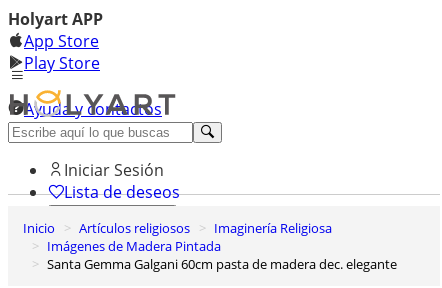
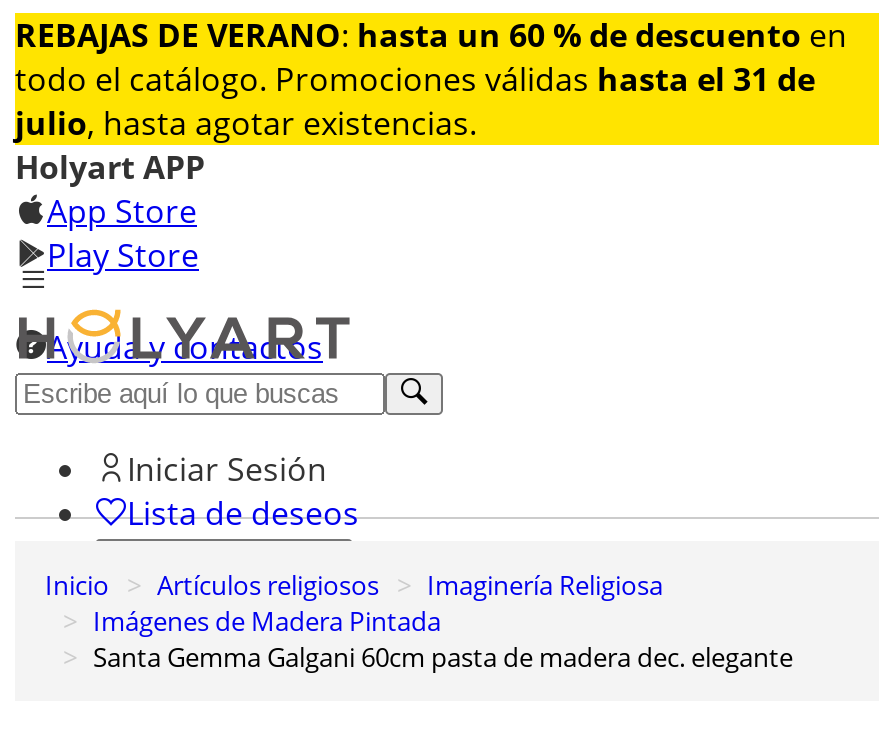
+ [image]
+ REBAJAS DE VERANO: hasta un 60 % de descuento en
+ todo el catálogo. Promociones válidas hasta el 31 de
+ julio, hasta agotar existencias.
